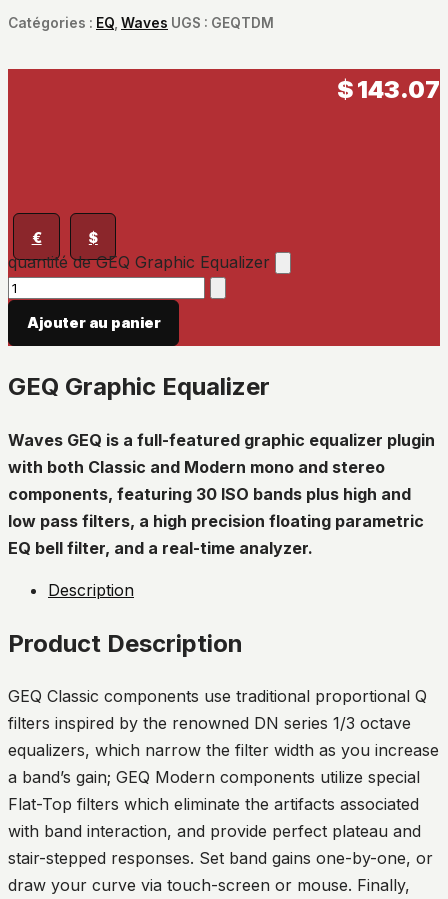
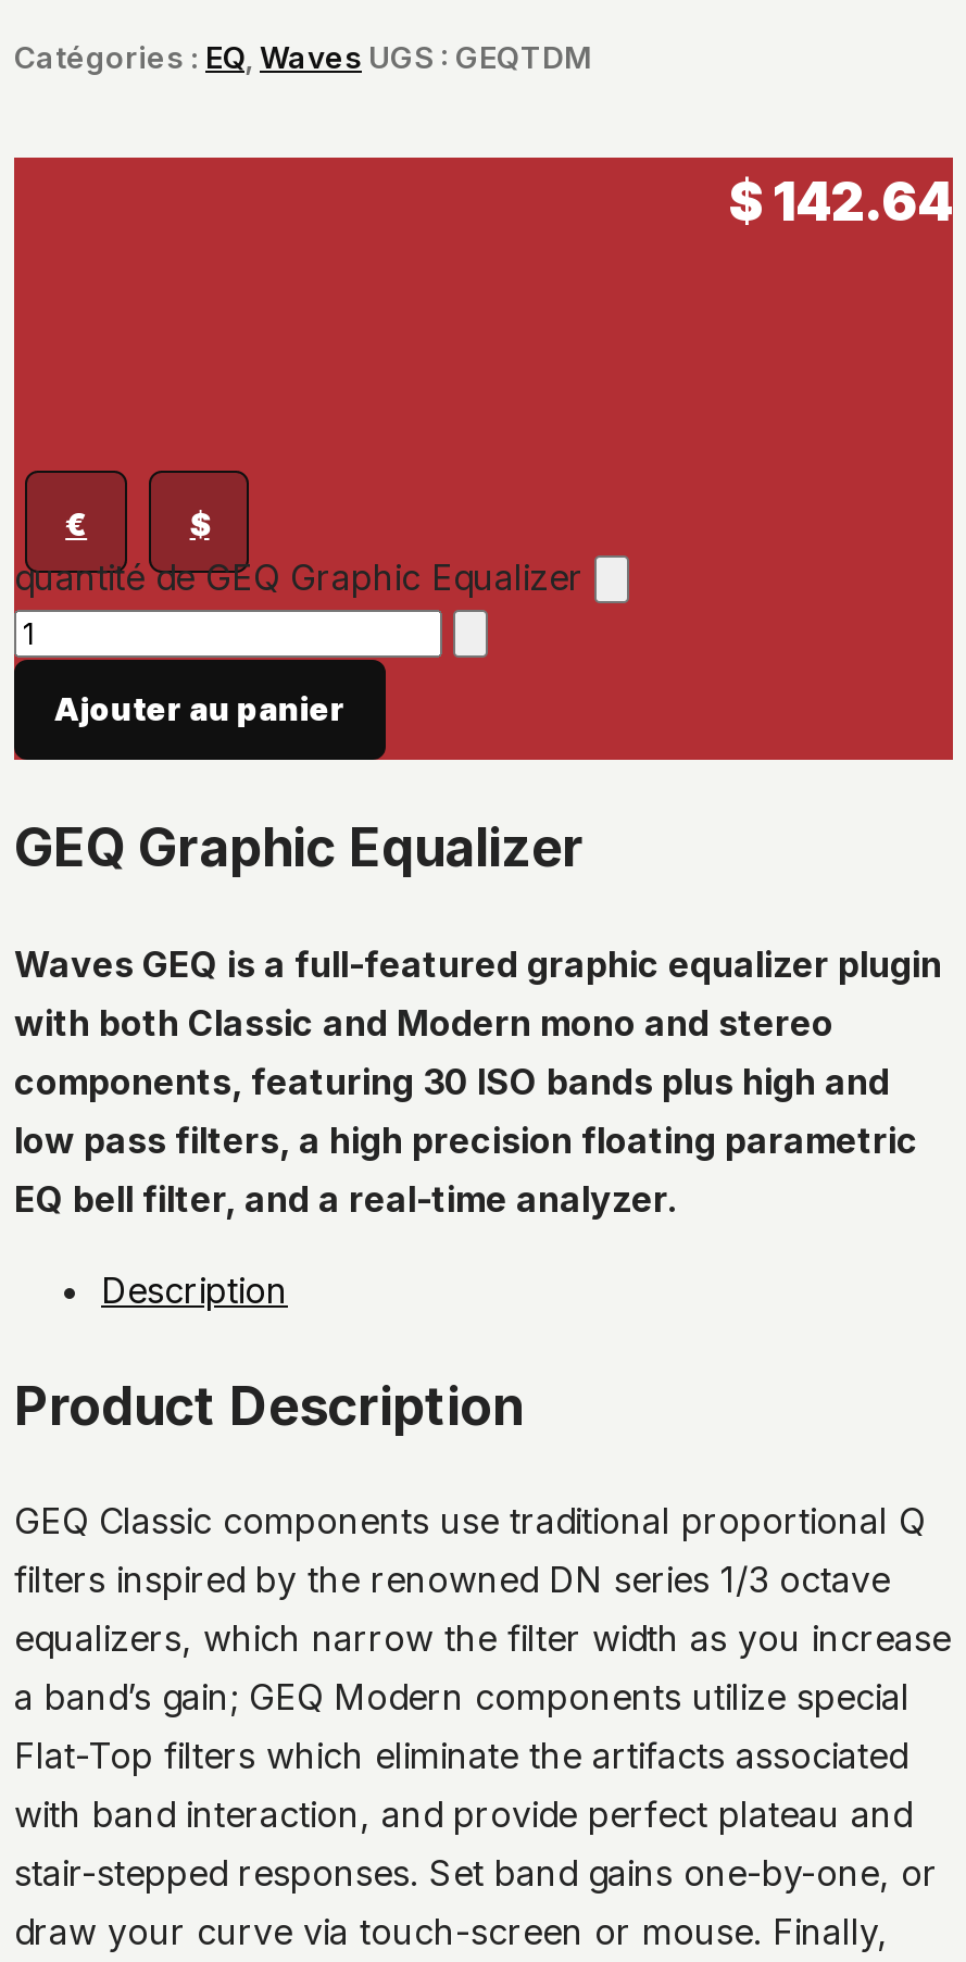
- $143.07
+ $142.64
